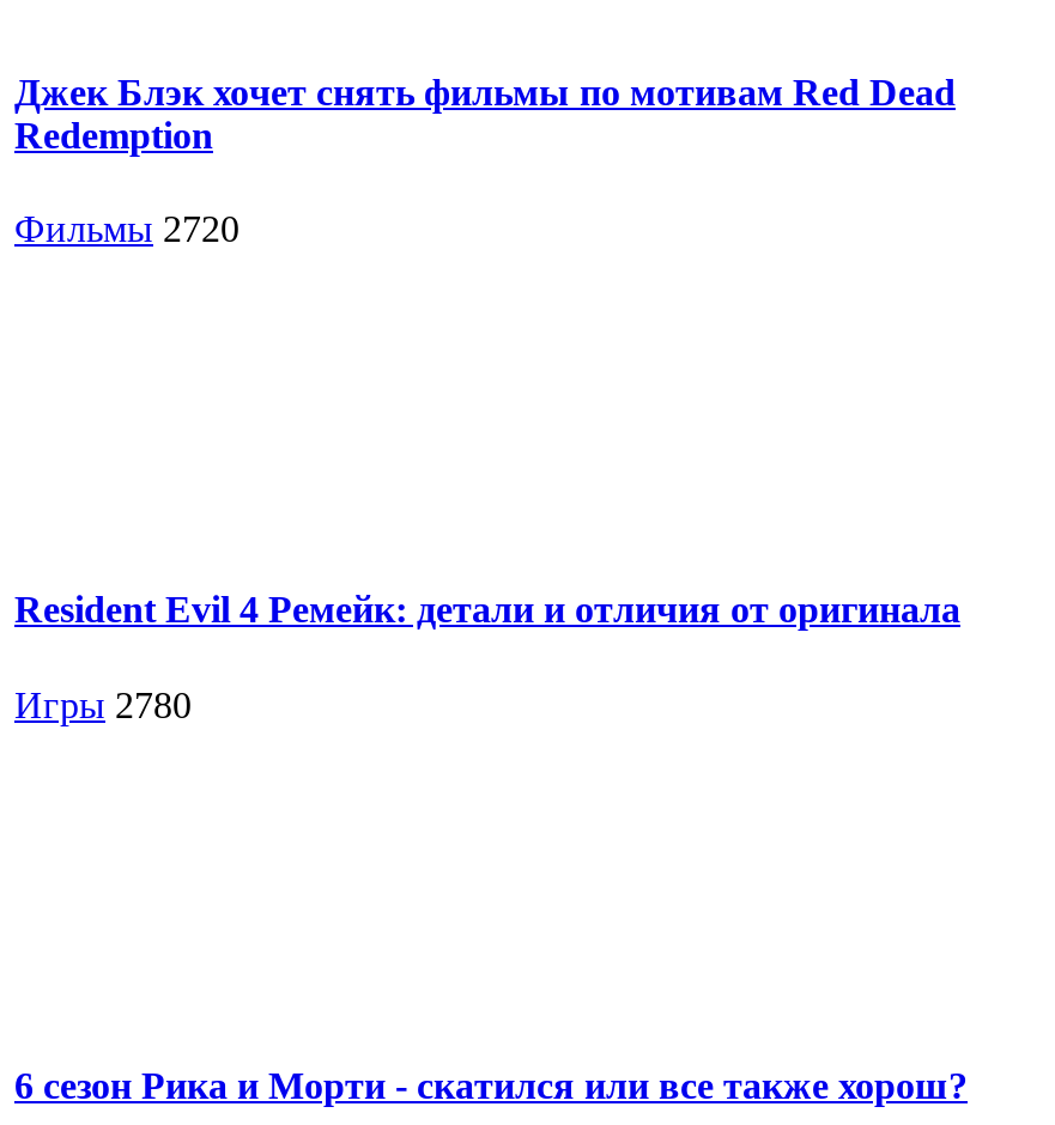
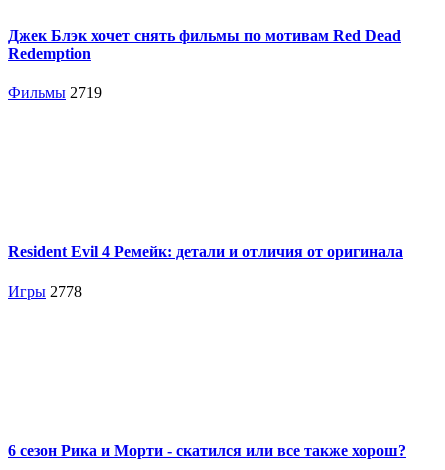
- Фильмы 2720
+ Фильмы 2719

- Игры 2780
+ Игры 2778
